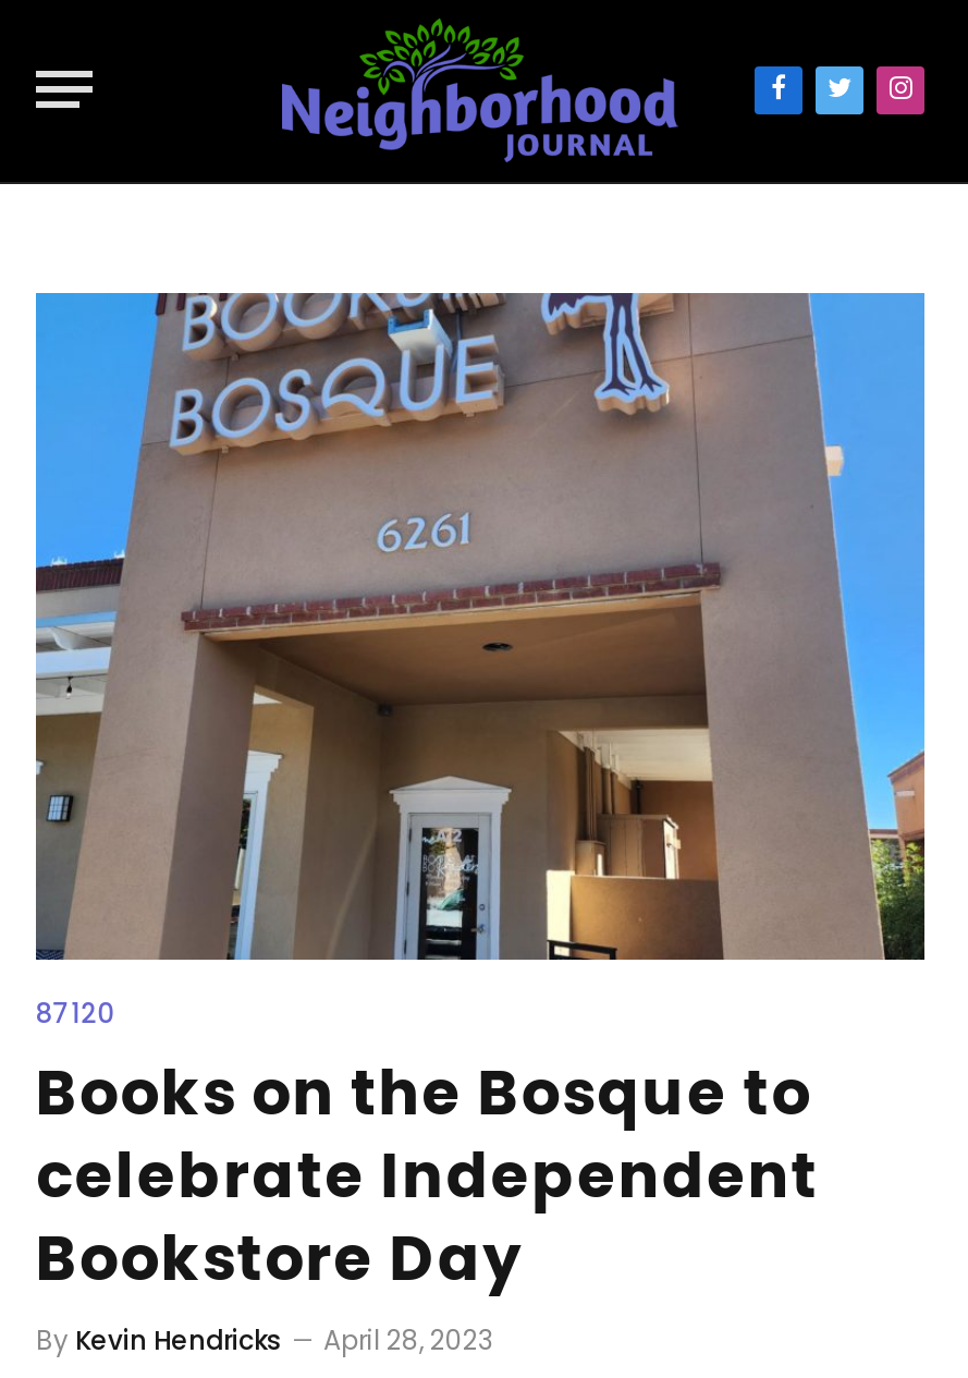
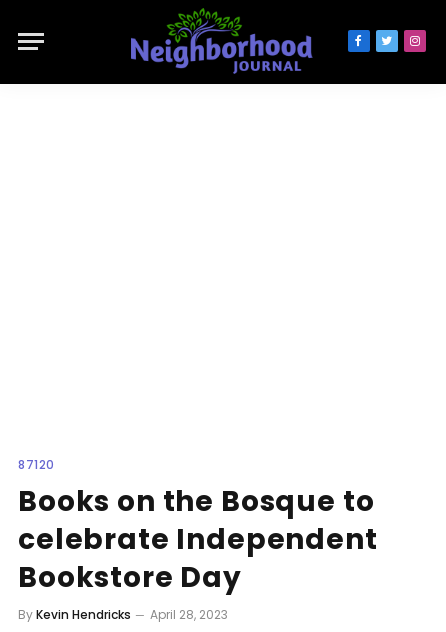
- [image]
